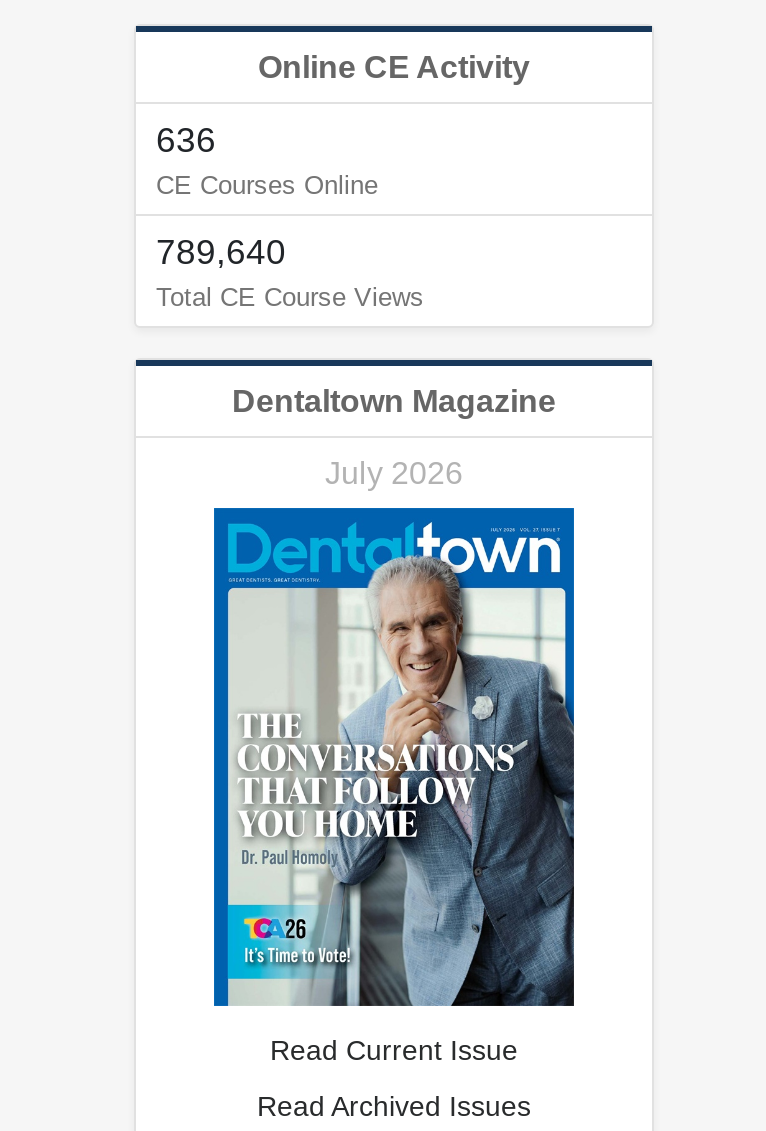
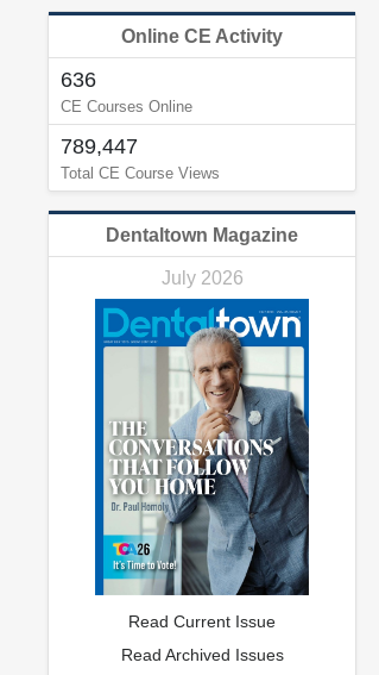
- 789,640
+ 789,447
